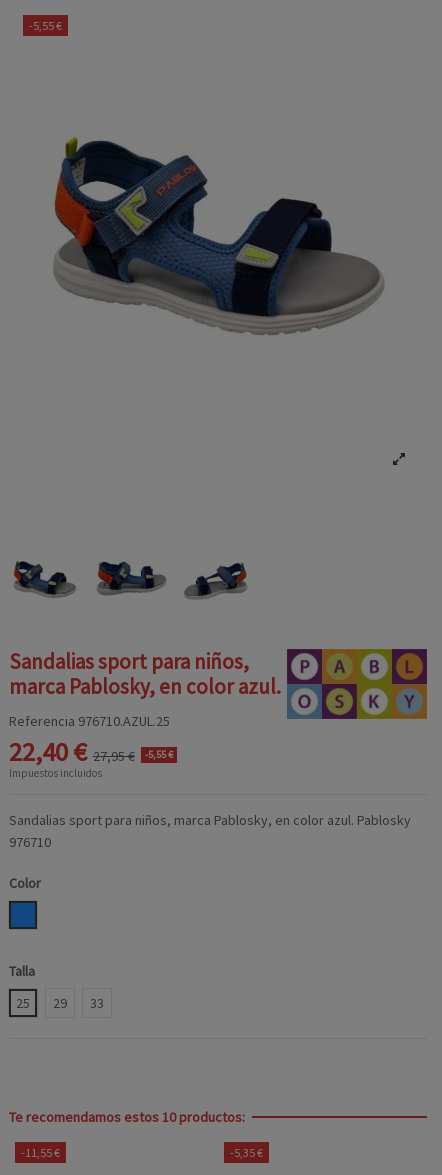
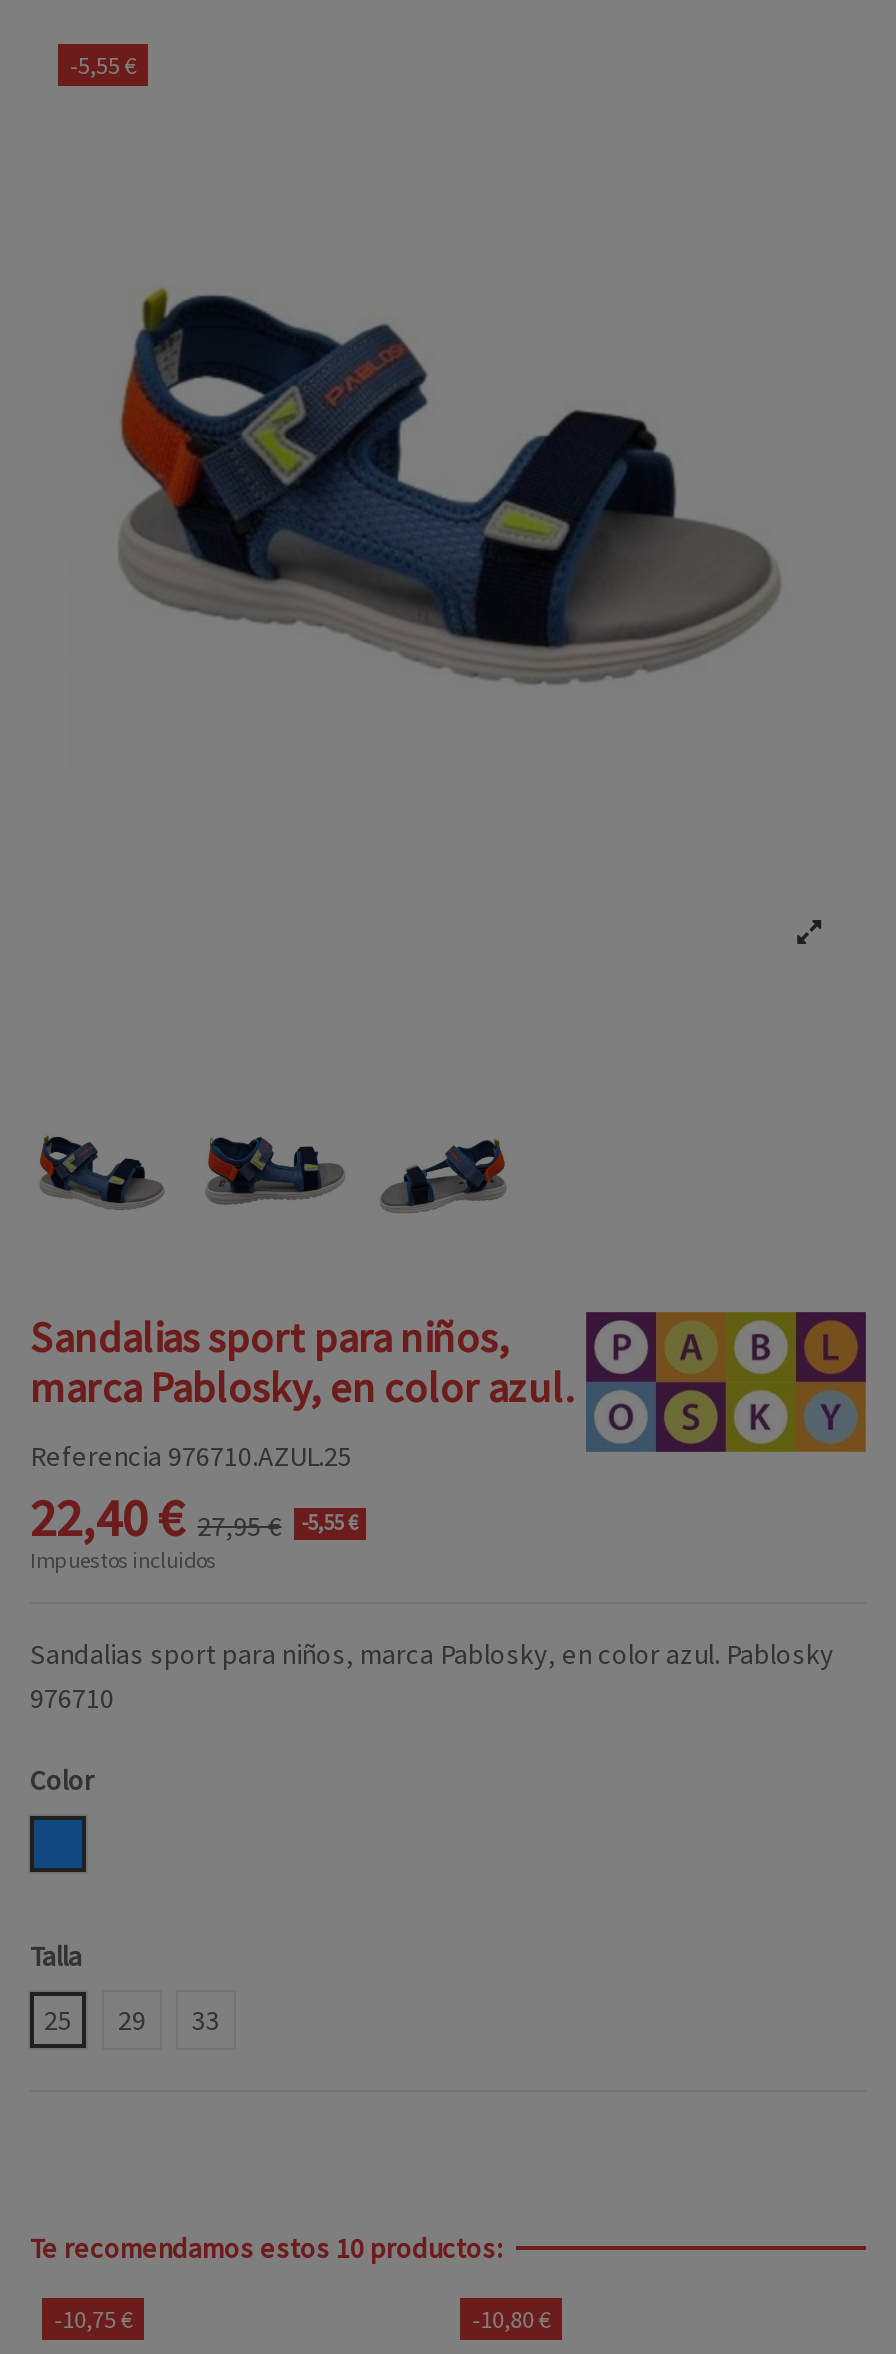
- -11,55 €
+ -10,75 €

- -5,35 €
+ -10,80 €
